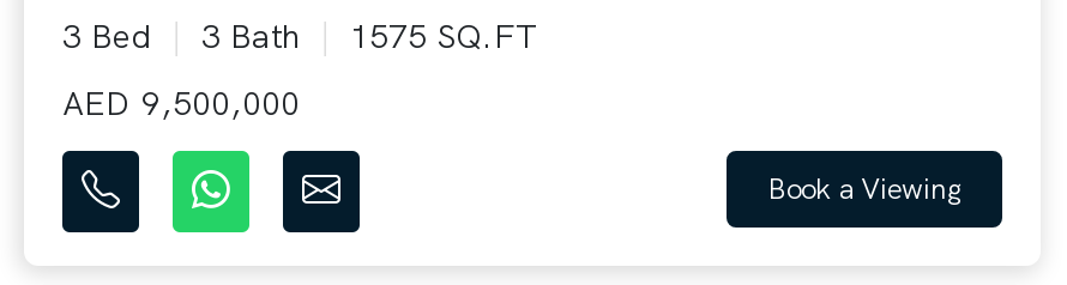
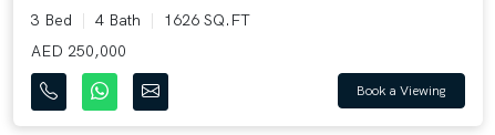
- 3 Bath
+ 4 Bath

- 1575 SQ.FT
+ 1626 SQ.FT

- AED 9,500,000
+ AED 250,000
